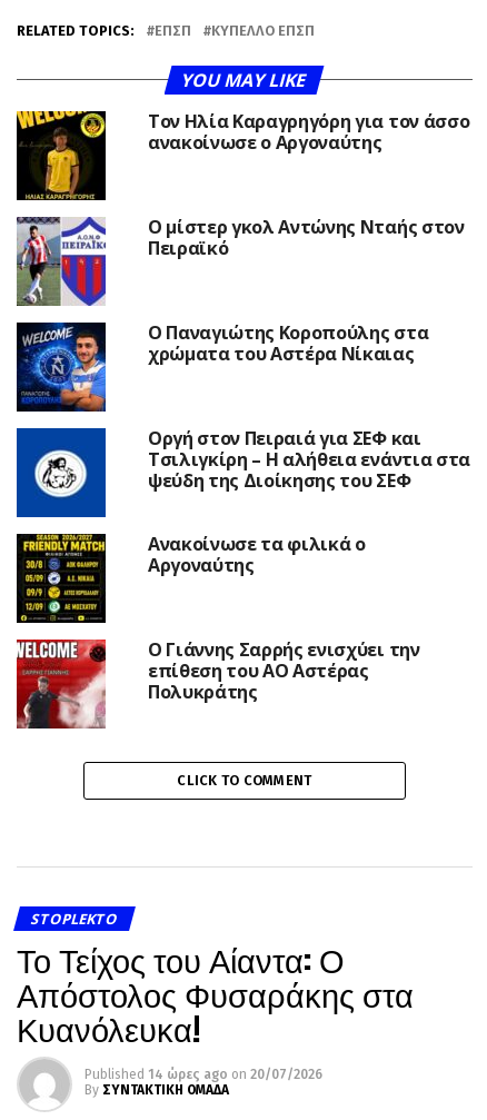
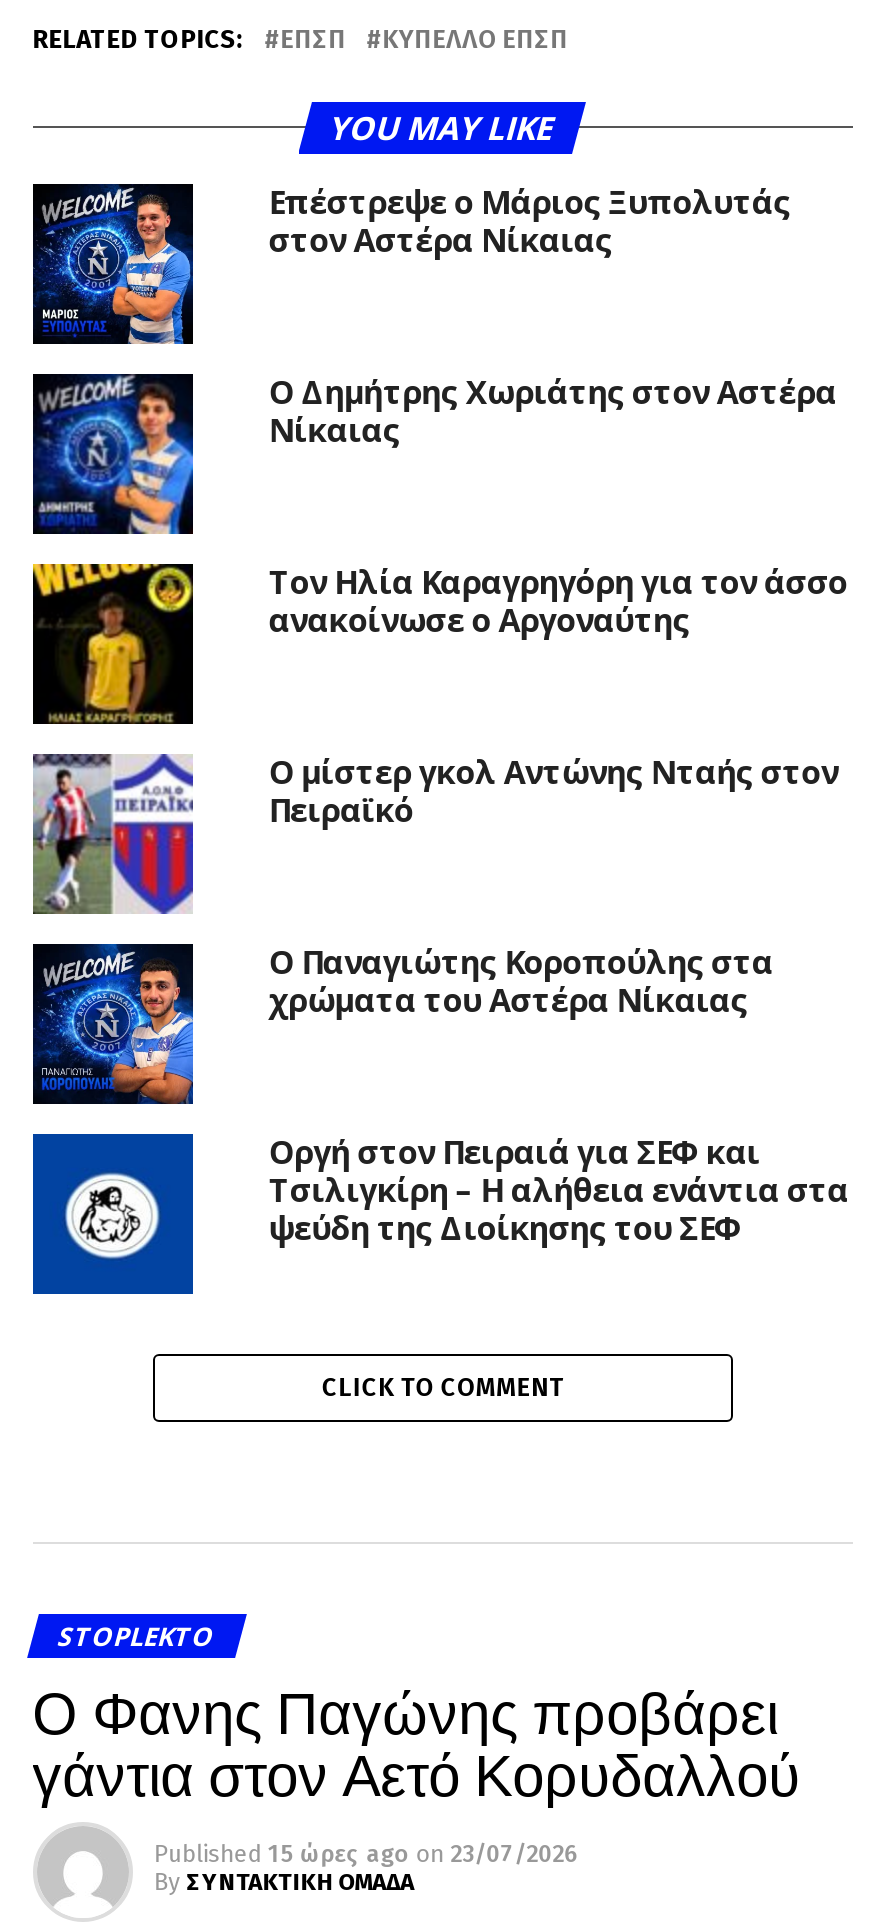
+ [image]
+ Επέστρεψε ο Μάριος Ξυπολυτάς
+ στον Αστέρα Νίκαιας
+ Ο Δημήτρης Χωριάτης στον Αστέρα
+ Νίκαιας

+ [image]

moved down: [image] | Τον Ηλία Καραγρηγόρη για τον άσσο | ανακοίνωσε ο Αργοναύτης | ... | Τσιλιγκίρη – Η αλήθεια ενάντια στα | ψεύδη της Διοίκησης του ΣΕΦ

- [image]
- Ανακοίνωσε τα φιλικά ο
- Αργοναύτης
- Ο Γιάννης Σαρρής ενισχύει την
- επίθεση του ΑΟ Αστέρας
- Πολυκράτης

- [image]

- Το Τείχος του Αίαντα: Ο
- Απόστολος Φυσαράκης στα
- Κυανόλευκα!
- Published 14 ώρες ago on 20/07/2026
+ Ο Φανης Παγώνης προβάρει
+ γάντια στον Αετό Κορυδαλλού
+ Published 15 ώρες ago on 23/07/2026
